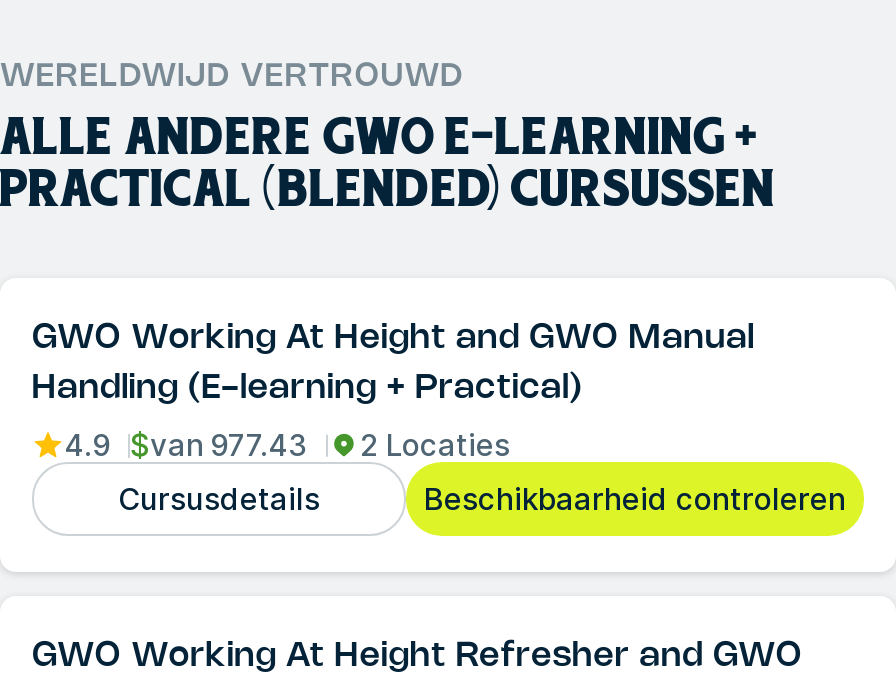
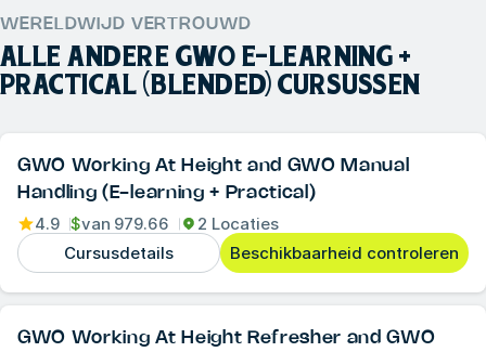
- 4.9 $van 977.43 2 Locaties
+ 4.9 $van 979.66 2 Locaties
